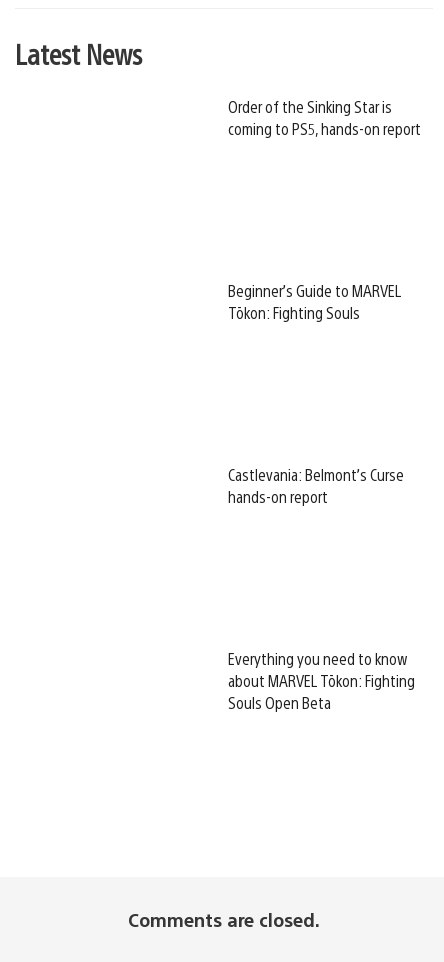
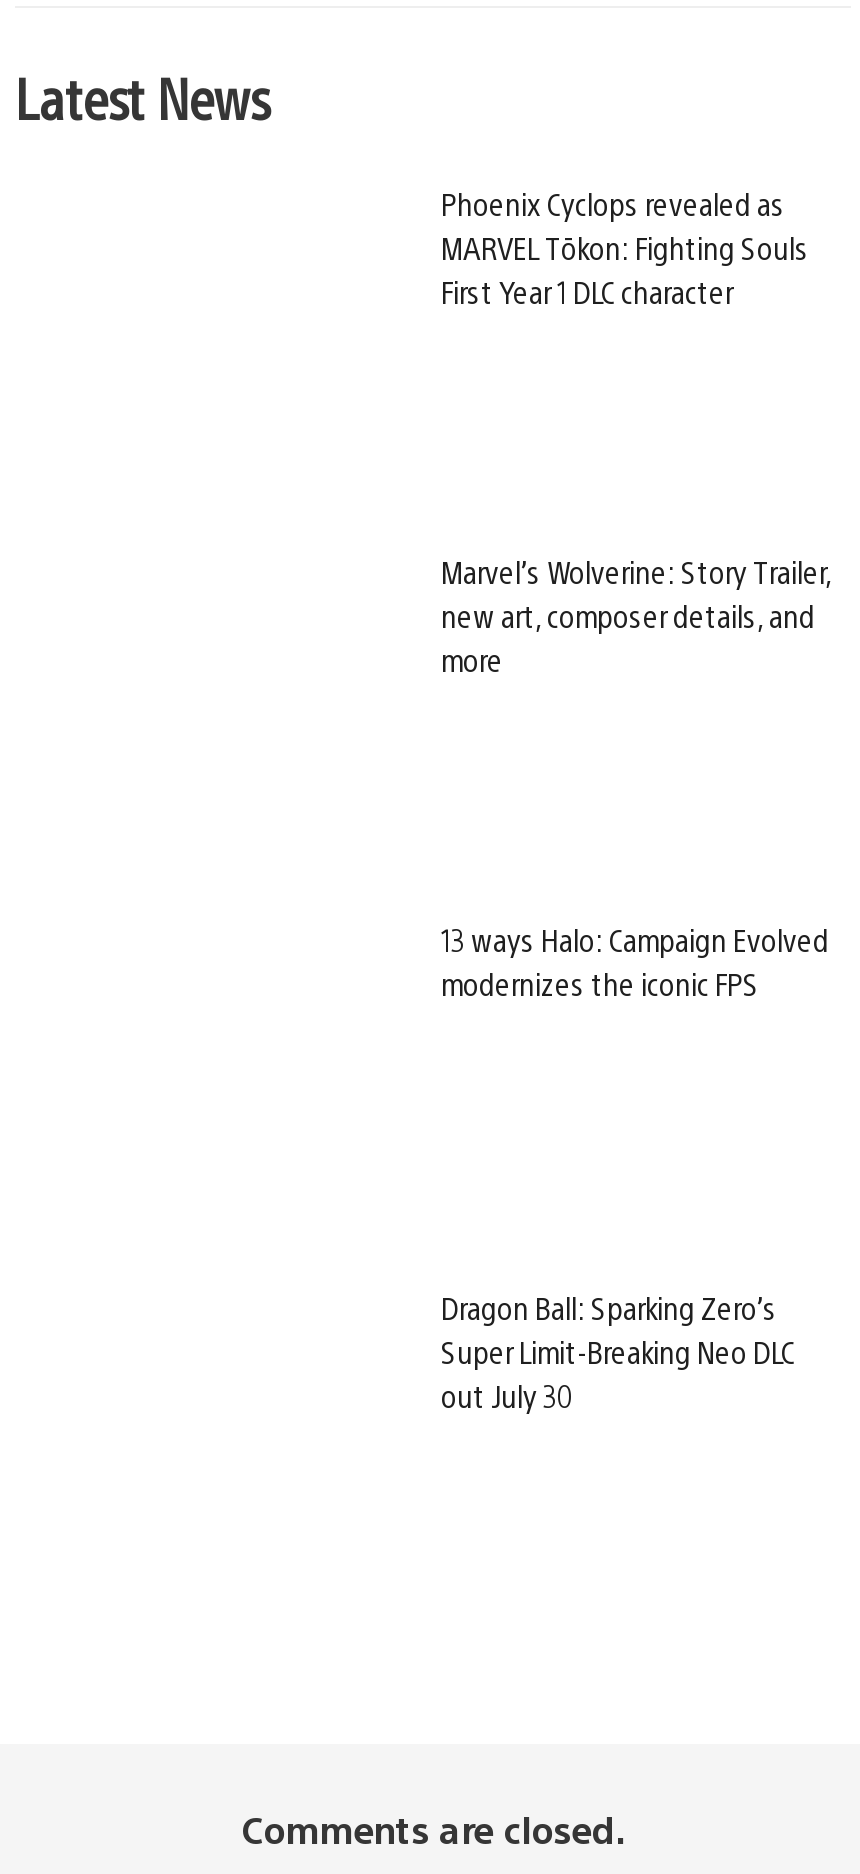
- Order of the Sinking Star is
- coming to PS5, hands-on report
+ Phoenix Cyclops revealed as
+ MARVEL Tōkon: Fighting Souls
+ First Year 1 DLC character

- Beginner’s Guide to MARVEL
- Tōkon: Fighting Souls
+ Marvel’s Wolverine: Story Trailer,
+ new art, composer details, and
+ more

- Castlevania: Belmont’s Curse
- hands-on report
+ 13 ways Halo: Campaign Evolved
+ modernizes the iconic FPS

- Everything you need to know
- about MARVEL Tōkon: Fighting
- Souls Open Beta
+ Dragon Ball: Sparking Zero’s
+ Super Limit-Breaking Neo DLC
+ out July 30
